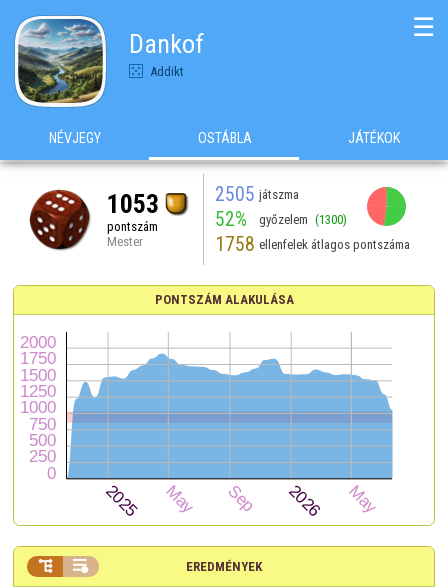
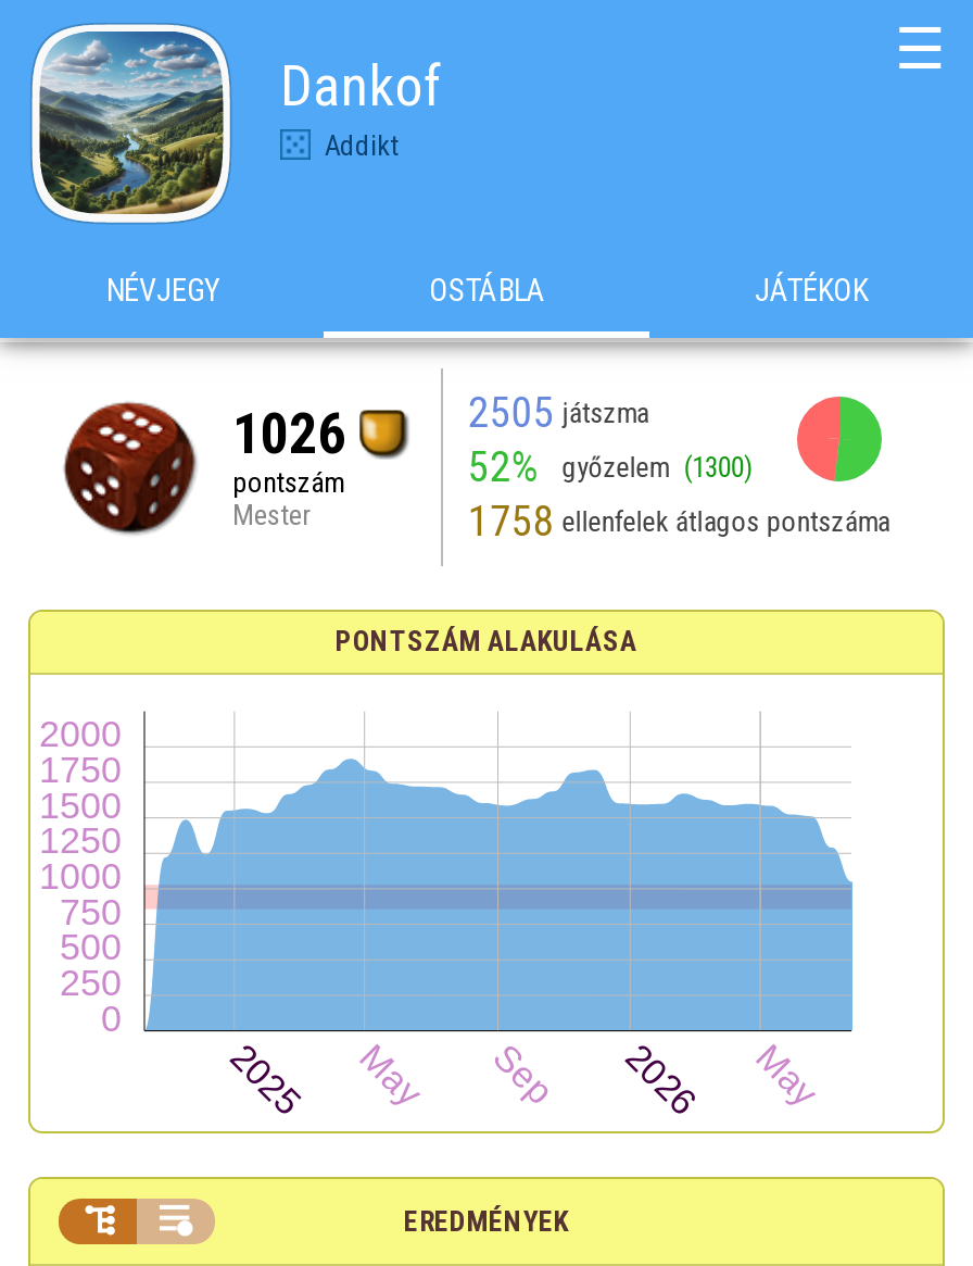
- 1053
+ 1026
